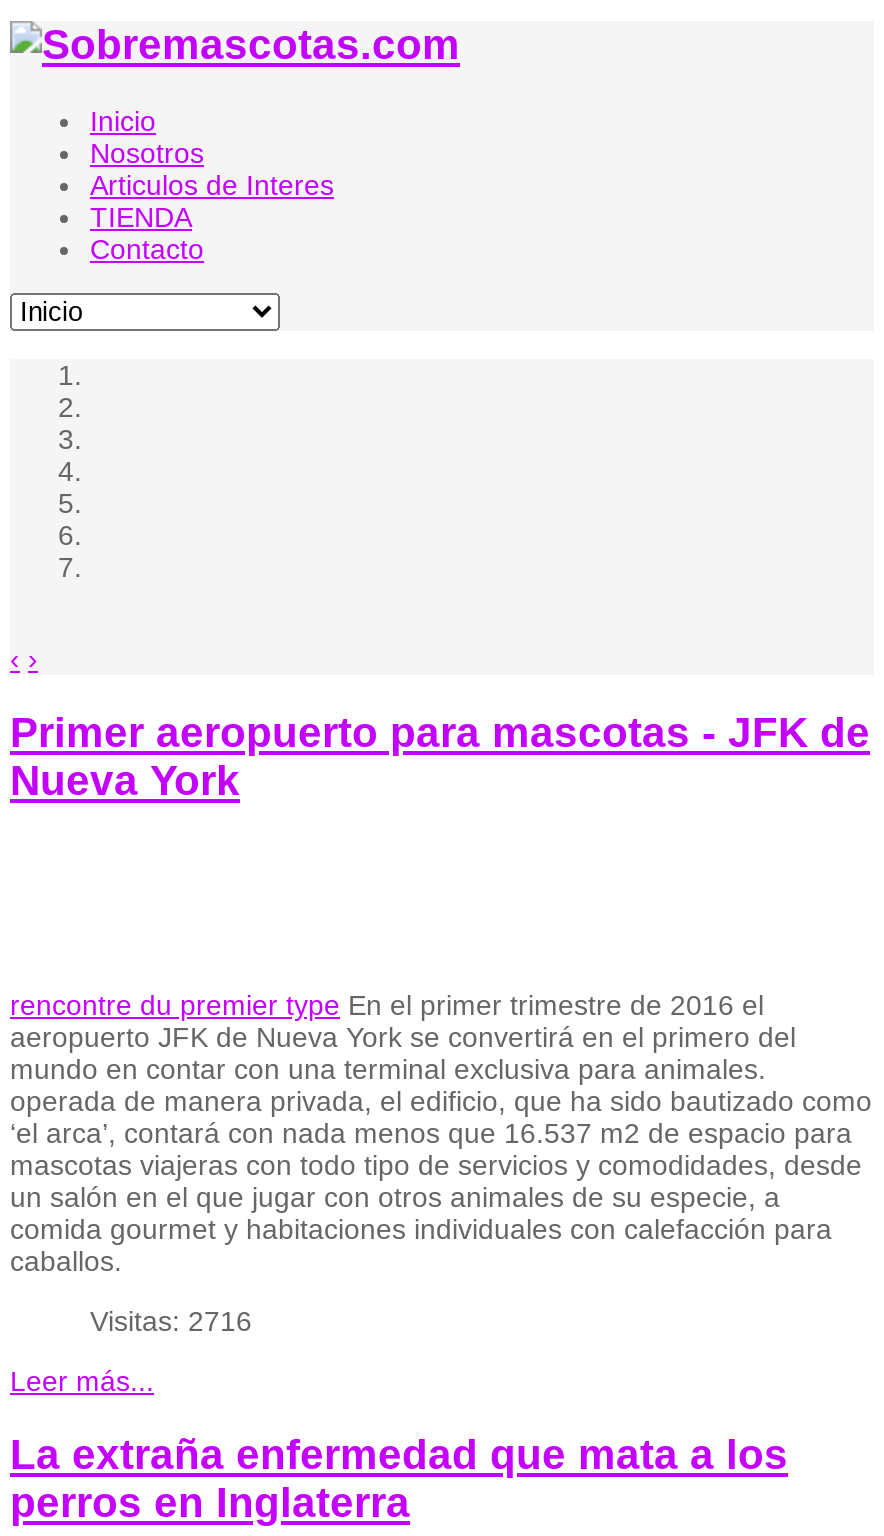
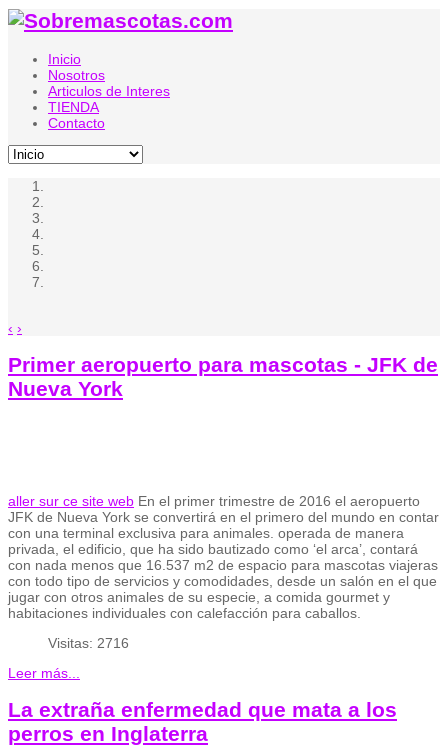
- rencontre du premier type En el primer trimestre de 2016 el
- aeropuerto JFK de Nueva York se convertirá en el primero del
- mundo en contar con una terminal exclusiva para animales.
- operada de manera privada, el edificio, que ha sido bautizado como
- ‘el arca’, contará con nada menos que 16.537 m2 de espacio para
- mascotas viajeras con todo tipo de servicios y comodidades, desde
- un salón en el que jugar con otros animales de su especie, a
- comida gourmet y habitaciones individuales con calefacción para
- caballos.
+ aller sur ce site web En el primer trimestre de 2016 el aeropuerto
+ JFK de Nueva York se convertirá en el primero del mundo en contar
+ con una terminal exclusiva para animales. operada de manera
+ privada, el edificio, que ha sido bautizado como ‘el arca’, contará
+ con nada menos que 16.537 m2 de espacio para mascotas viajeras
+ con todo tipo de servicios y comodidades, desde un salón en el que
+ jugar con otros animales de su especie, a comida gourmet y
+ habitaciones individuales con calefacción para caballos.
